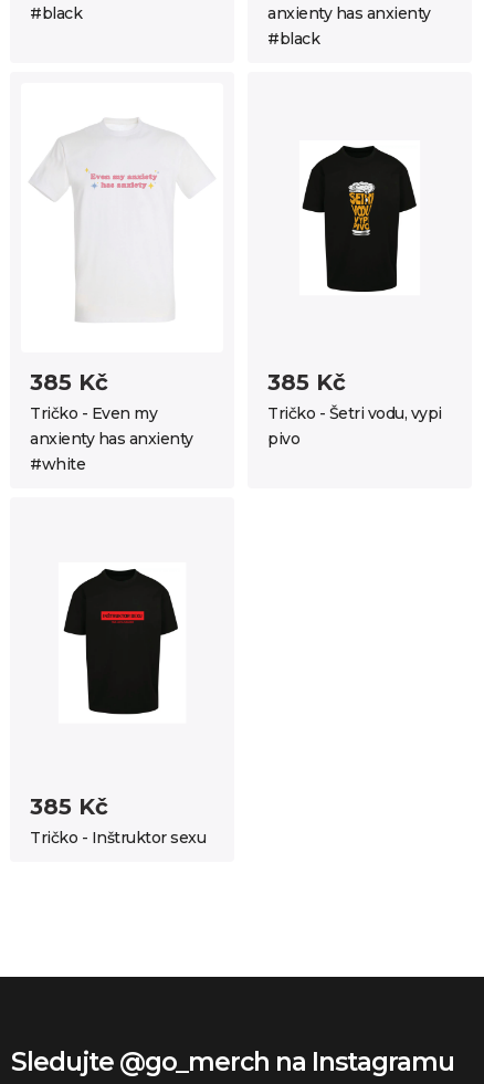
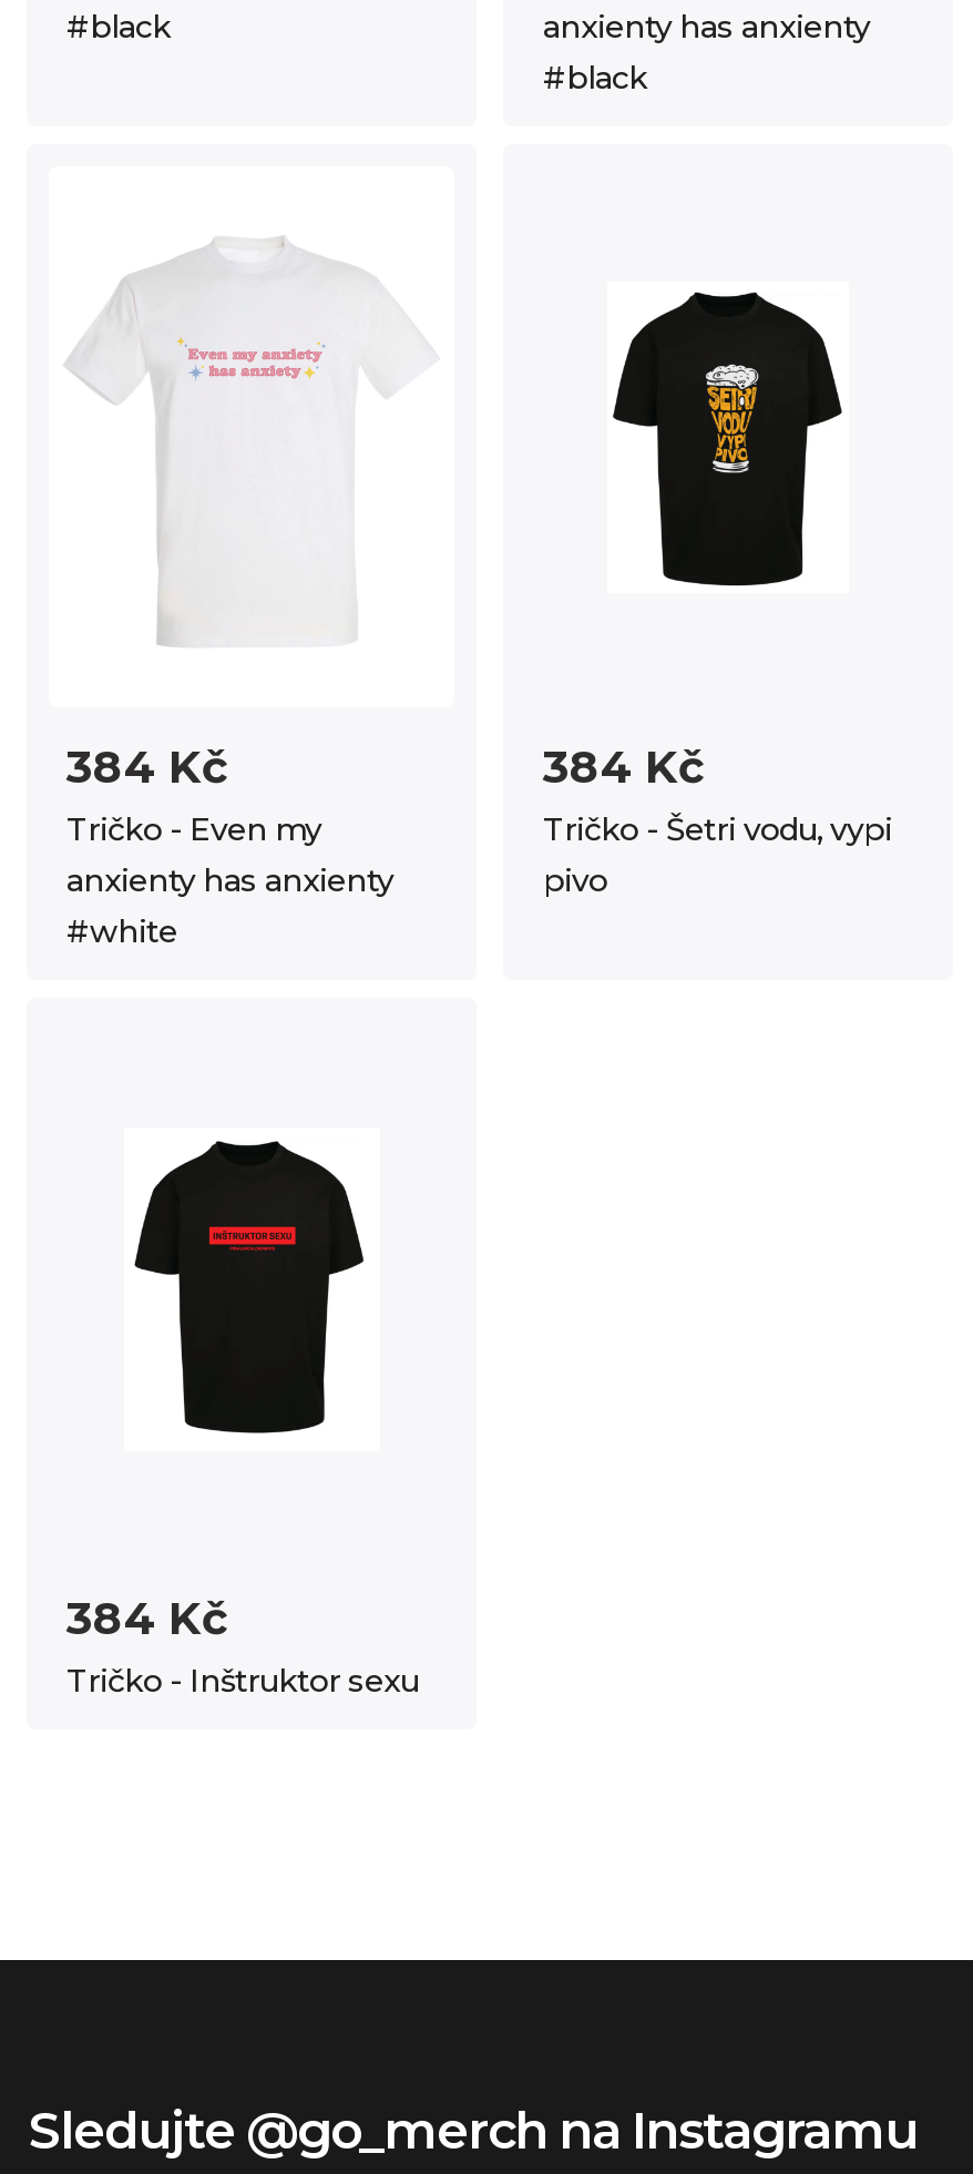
- 385 Kč
+ 384 Kč

- 385 Kč
+ 384 Kč

- 385 Kč
+ 384 Kč
